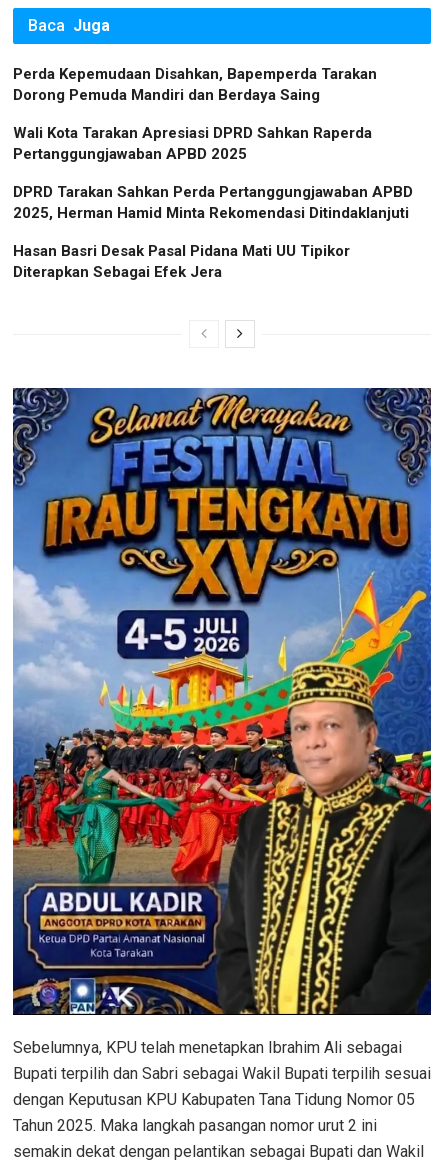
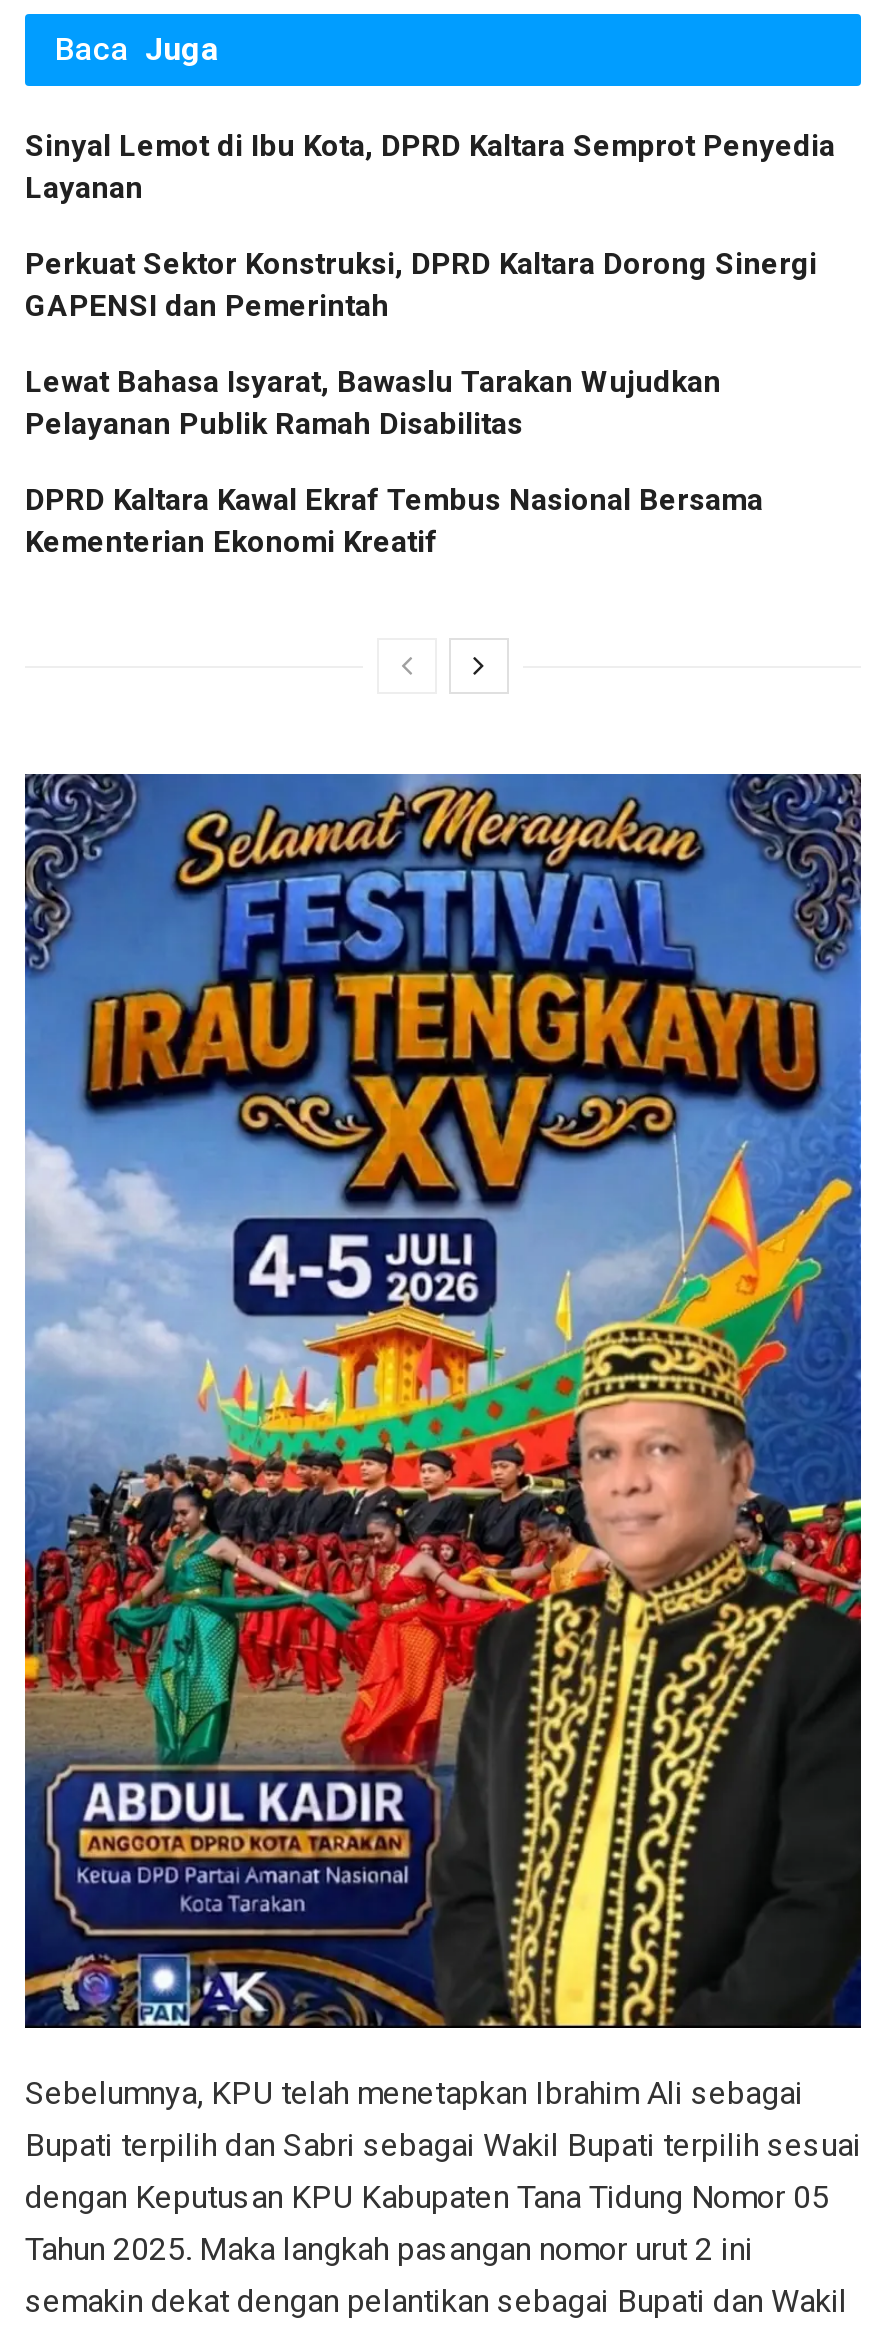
- Perda Kepemudaan Disahkan, Bapemperda Tarakan
- Dorong Pemuda Mandiri dan Berdaya Saing
+ Sinyal Lemot di Ibu Kota, DPRD Kaltara Semprot Penyedia
+ Layanan

- Wali Kota Tarakan Apresiasi DPRD Sahkan Raperda
- Pertanggungjawaban APBD 2025
+ Perkuat Sektor Konstruksi, DPRD Kaltara Dorong Sinergi
+ GAPENSI dan Pemerintah

- DPRD Tarakan Sahkan Perda Pertanggungjawaban APBD
- 2025, Herman Hamid Minta Rekomendasi Ditindaklanjuti
+ Lewat Bahasa Isyarat, Bawaslu Tarakan Wujudkan
+ Pelayanan Publik Ramah Disabilitas

- Hasan Basri Desak Pasal Pidana Mati UU Tipikor
- Diterapkan Sebagai Efek Jera
+ DPRD Kaltara Kawal Ekraf Tembus Nasional Bersama
+ Kementerian Ekonomi Kreatif
